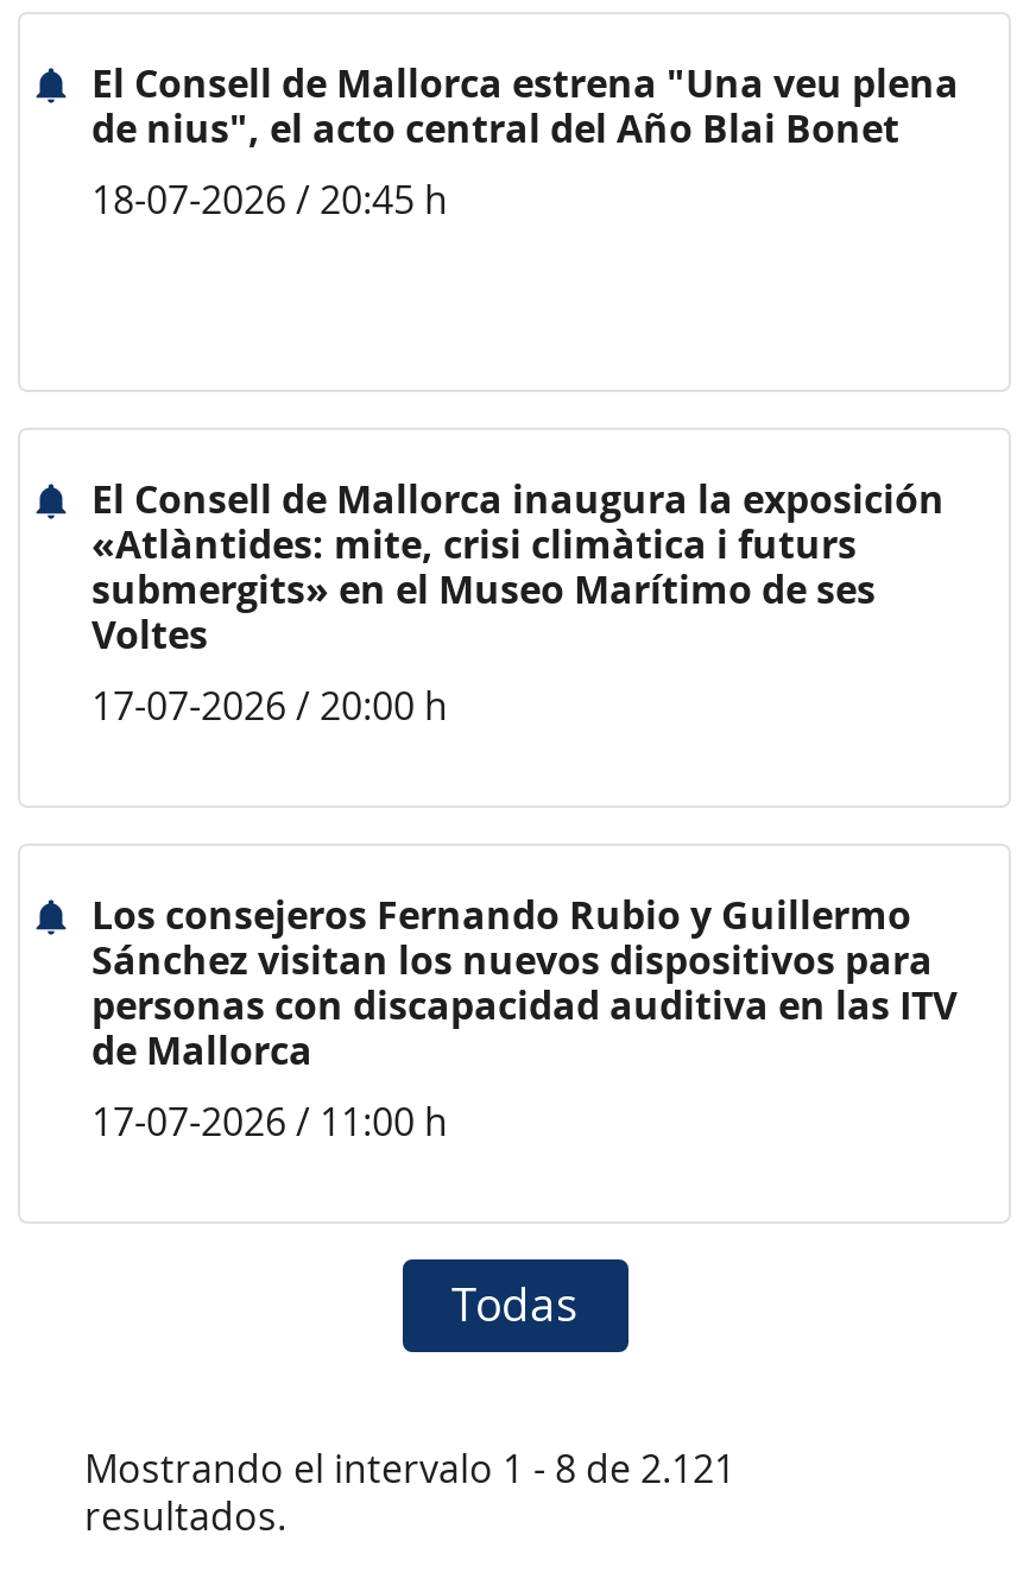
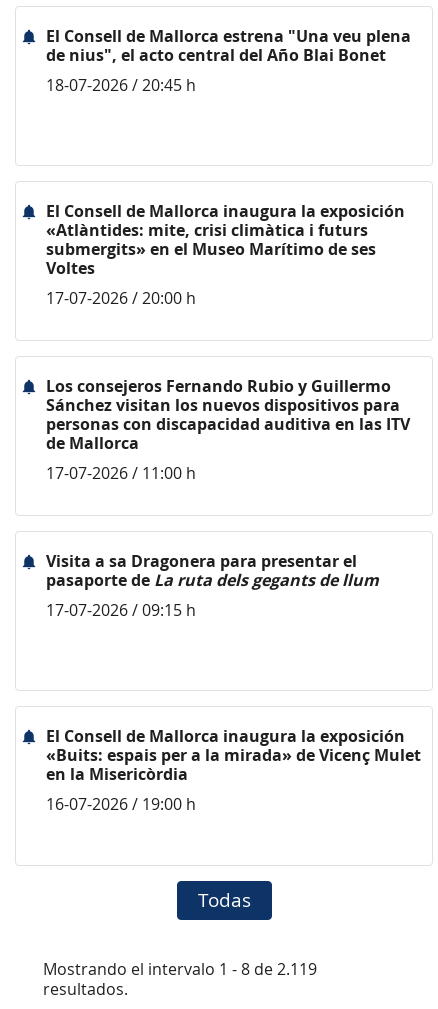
+ Visita a sa Dragonera para presentar el
+ pasaporte de La ruta dels gegants de llum
+ 17-07-2026 / 09:15 h

+ El Consell de Mallorca inaugura la exposición
+ «Buits: espais per a la mirada» de Vicenç Mulet
+ en la Misericòrdia
+ 16-07-2026 / 19:00 h

- Mostrando el intervalo 1 - 8 de 2.121
+ Mostrando el intervalo 1 - 8 de 2.119
